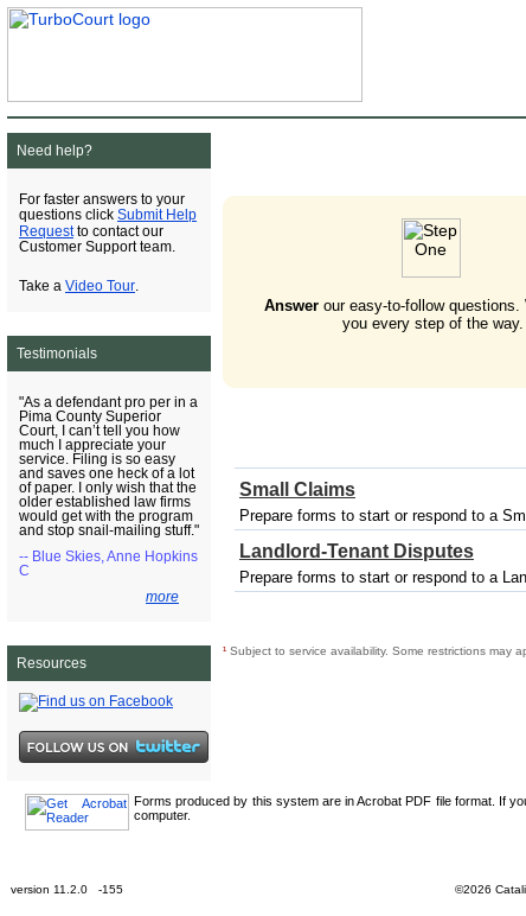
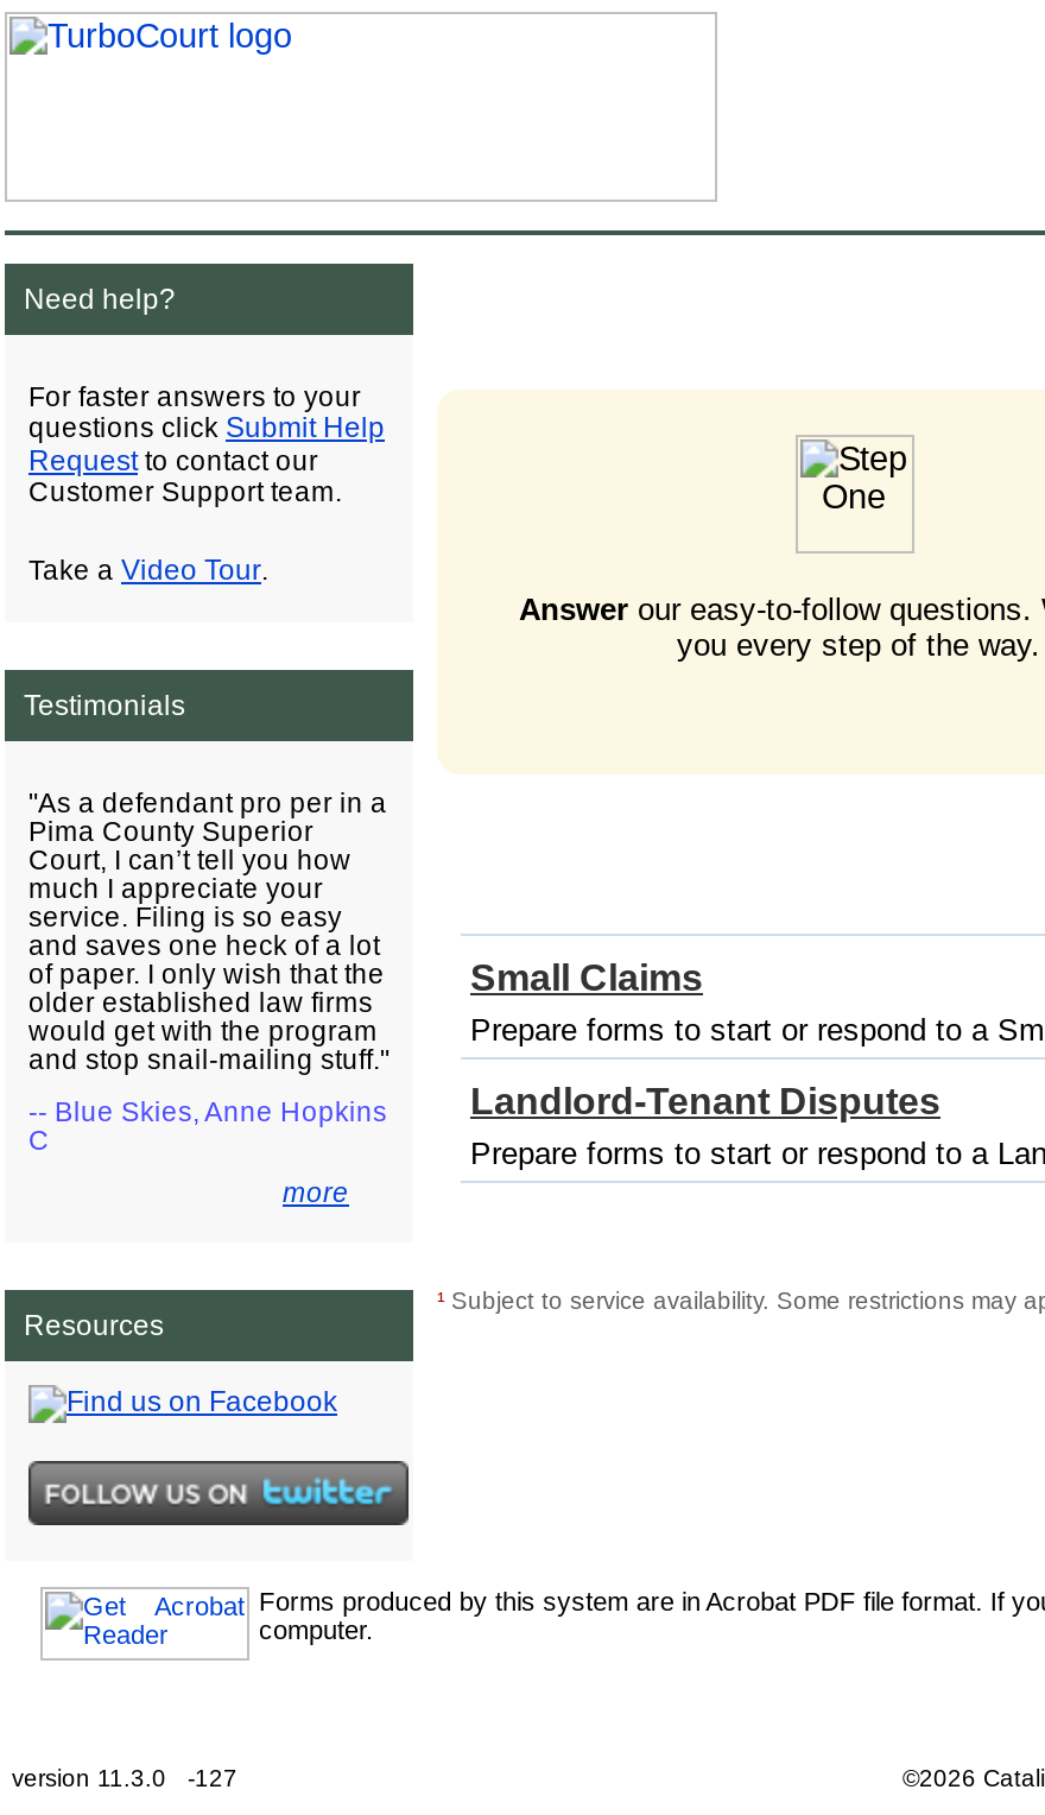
- version 11.2.0 -155
+ version 11.3.0 -127
